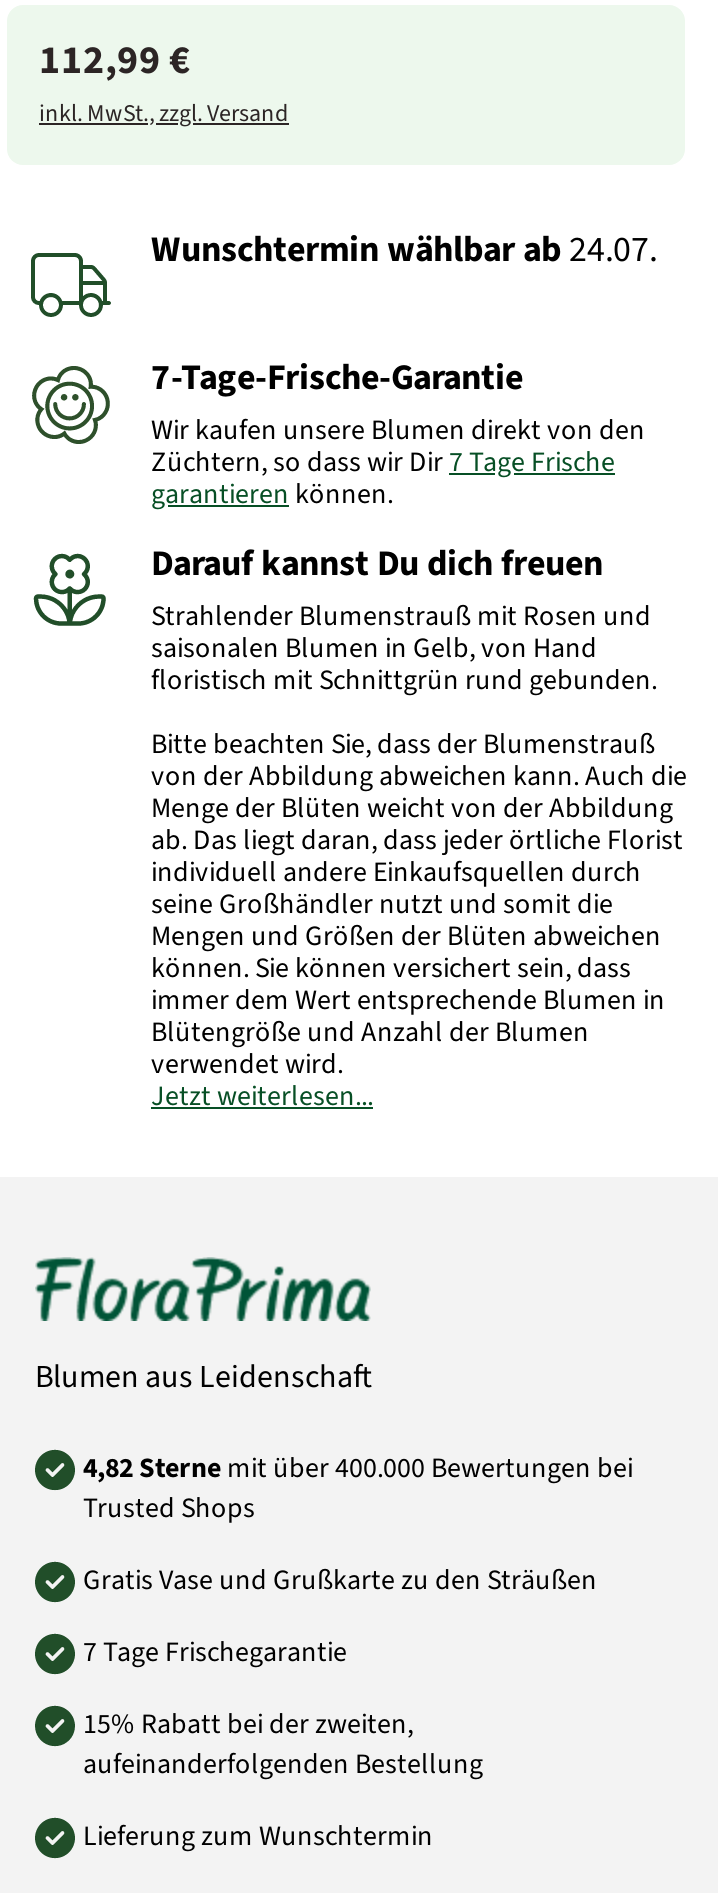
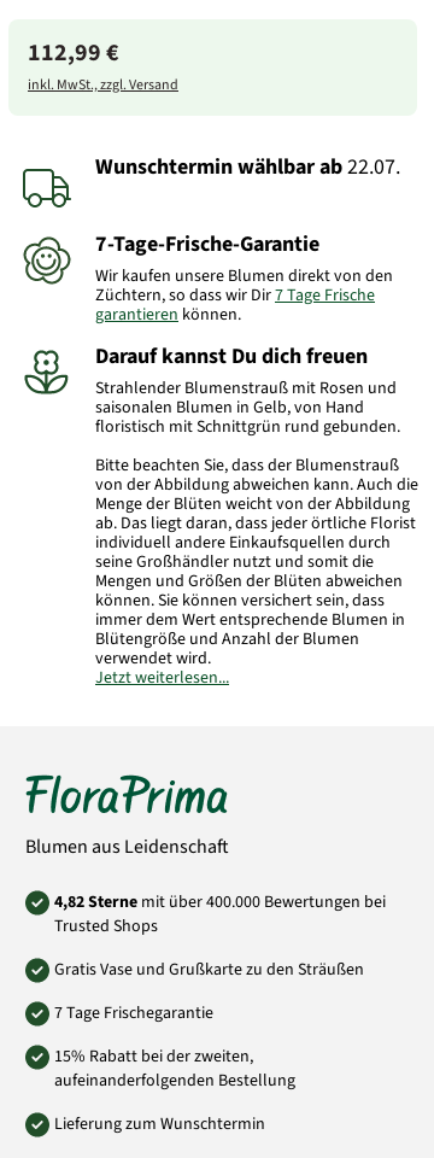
- Wunschtermin wählbar ab 24.07.
+ Wunschtermin wählbar ab 22.07.
